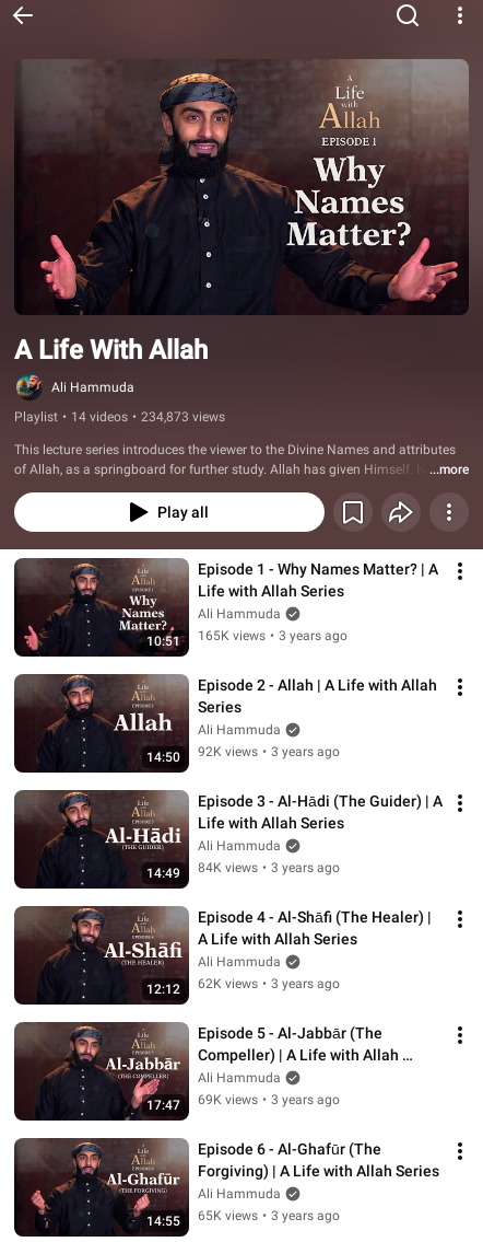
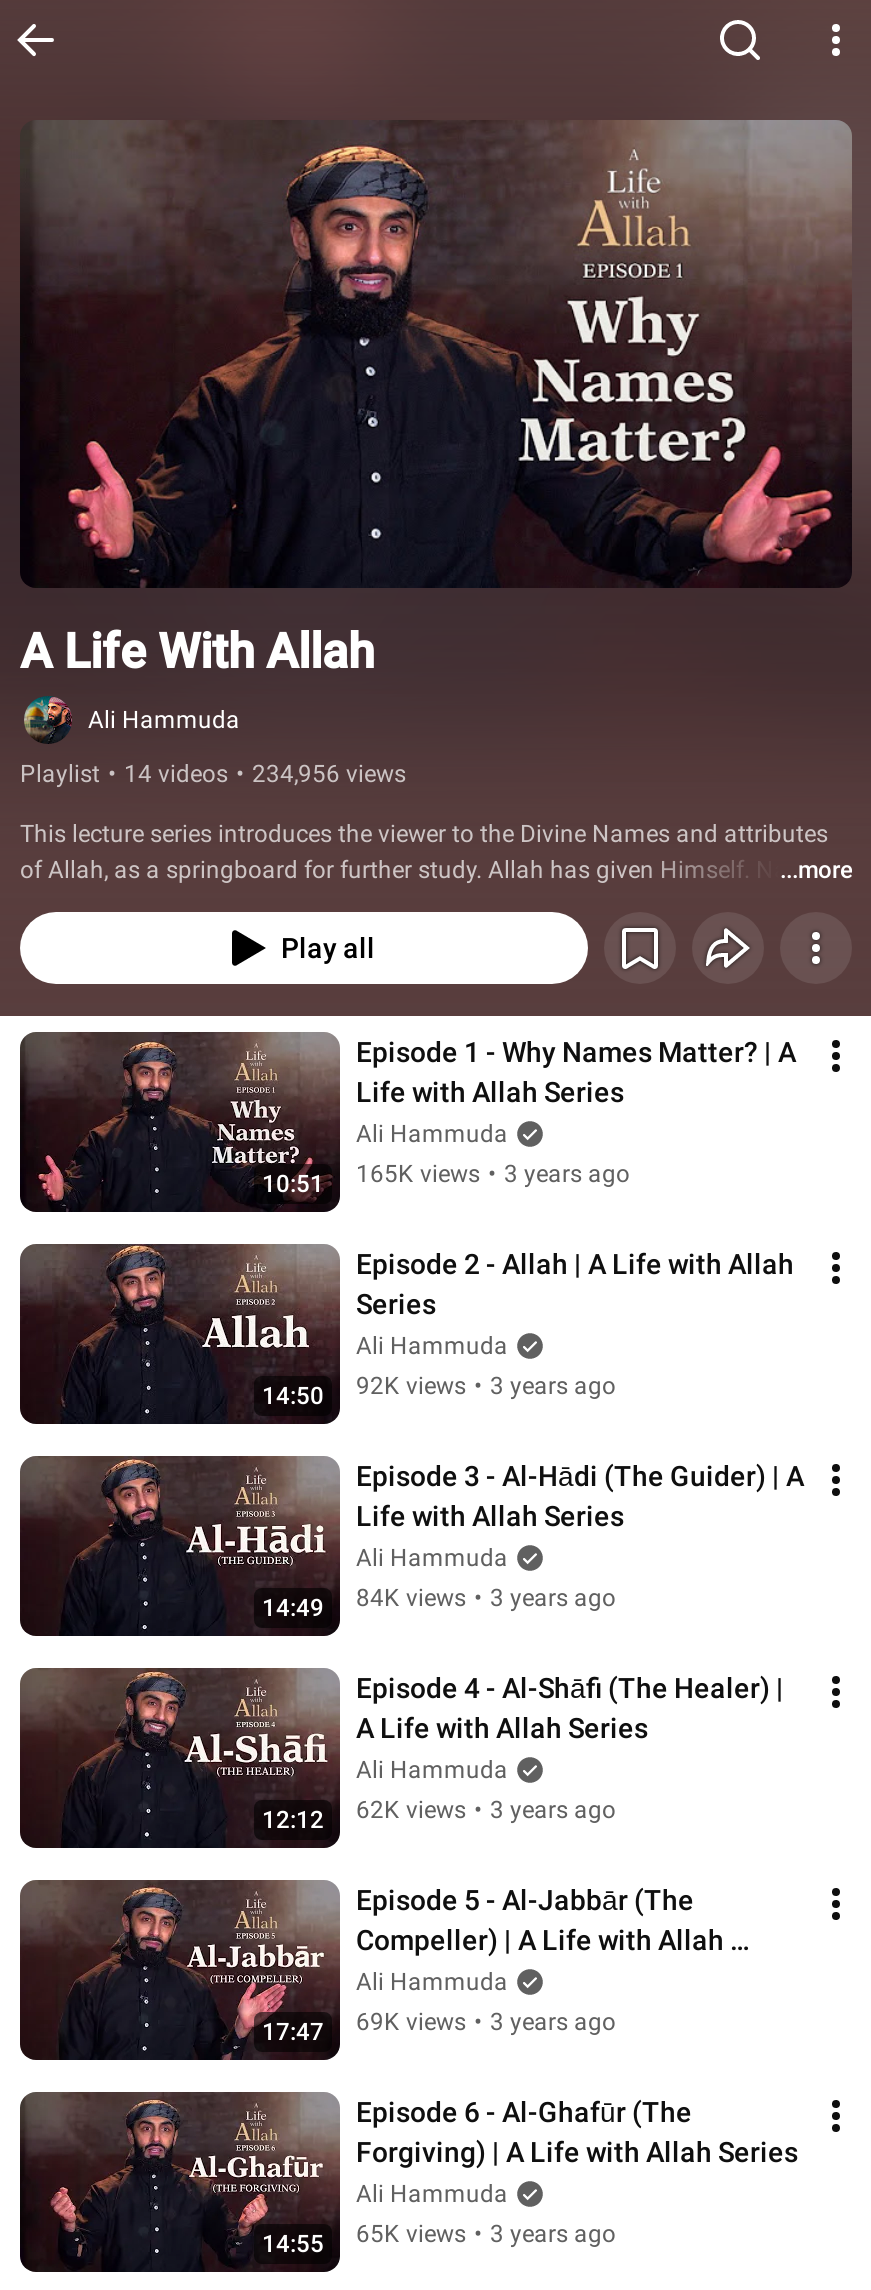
- Playlist • 14 videos • 234,873 views
+ Playlist • 14 videos • 234,956 views
